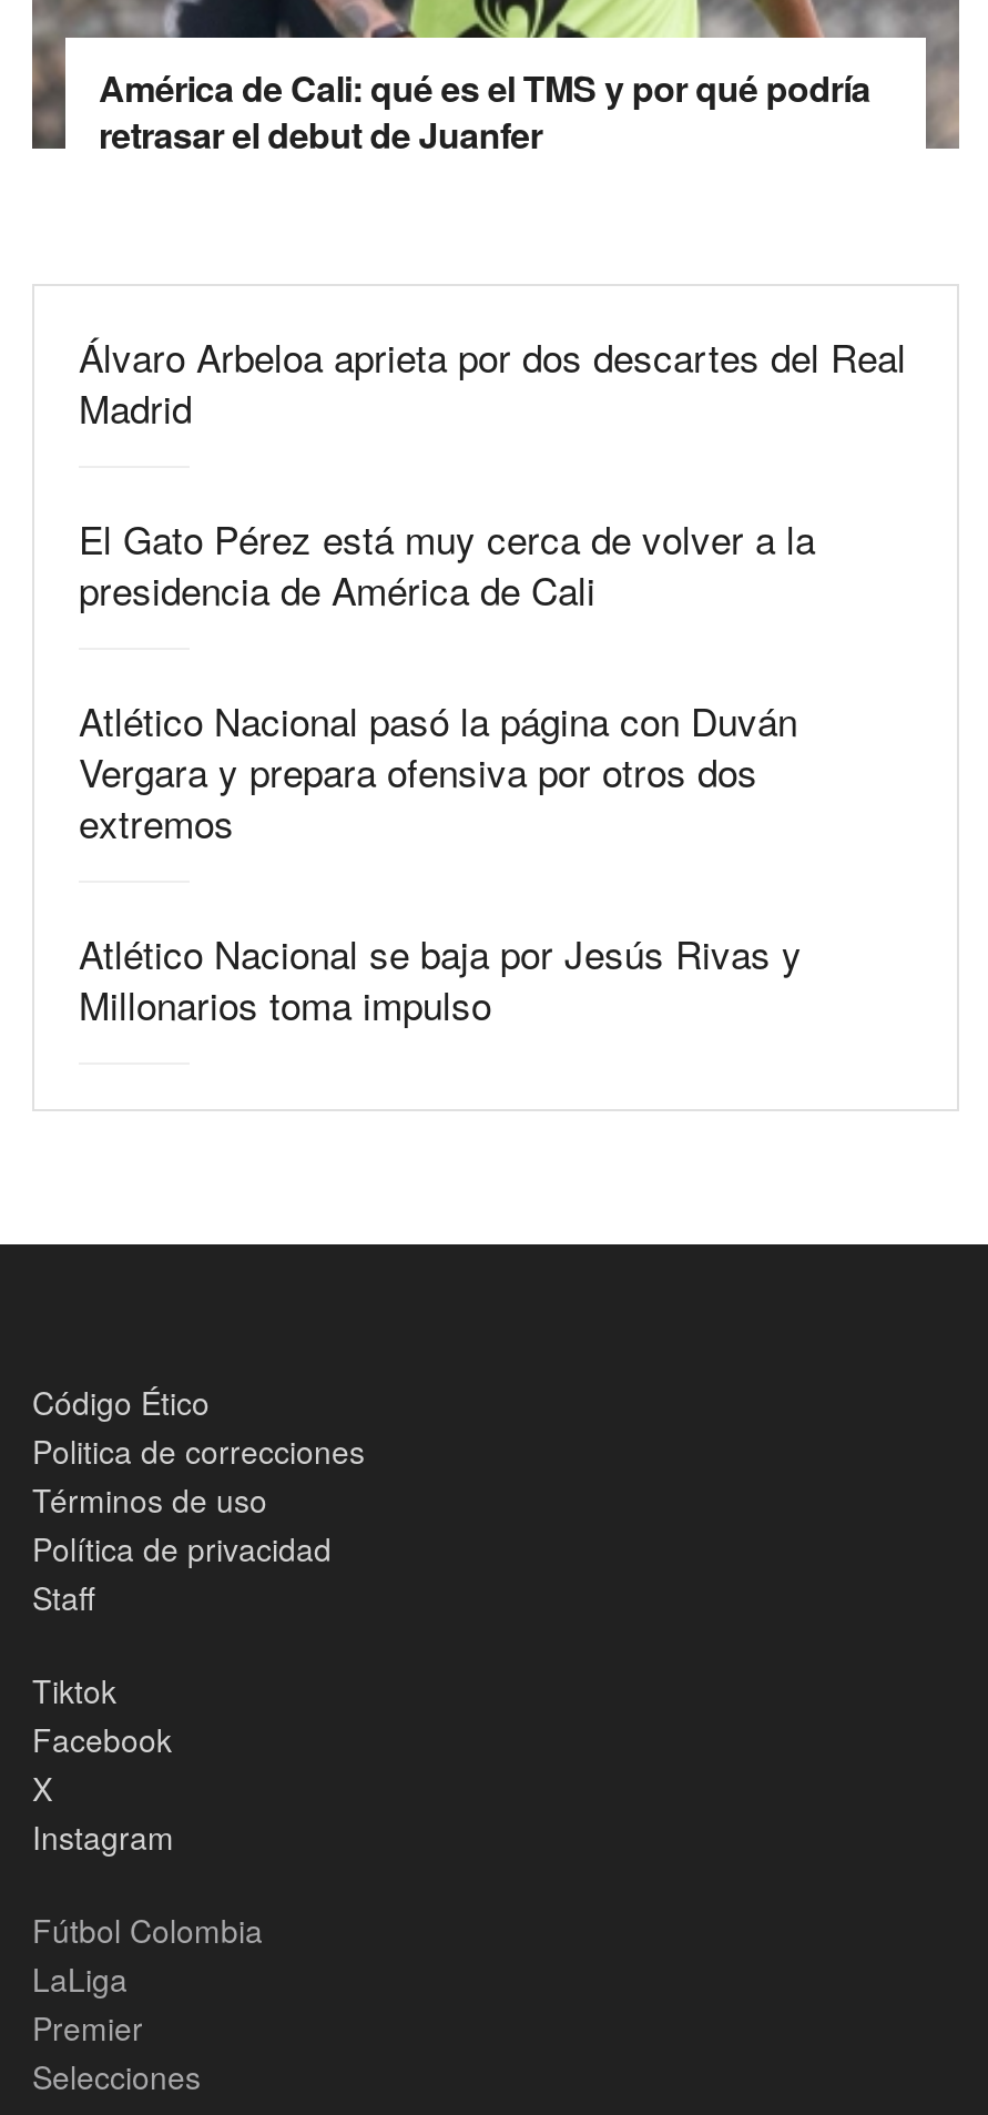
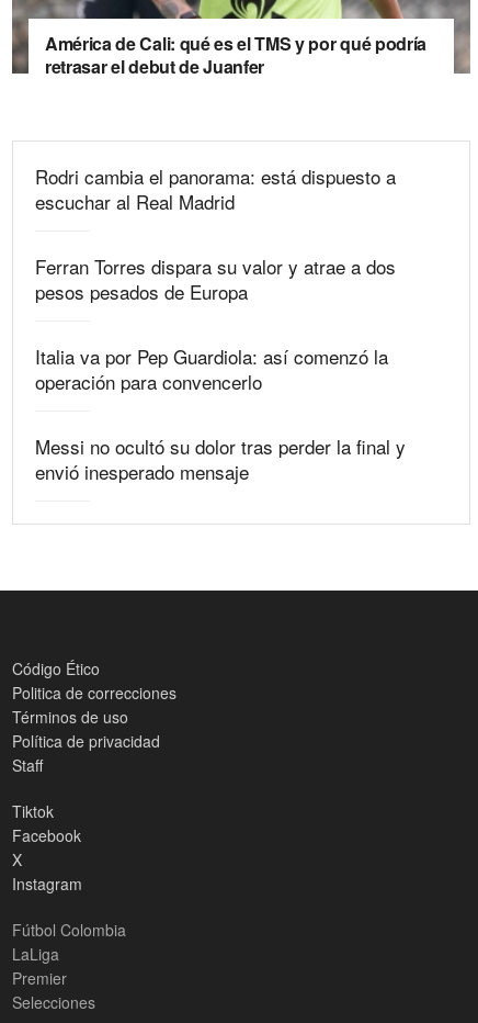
- Álvaro Arbeloa aprieta por dos descartes del Real
- Madrid
+ Rodri cambia el panorama: está dispuesto a
+ escuchar al Real Madrid

- El Gato Pérez está muy cerca de volver a la
- presidencia de América de Cali
+ Ferran Torres dispara su valor y atrae a dos
+ pesos pesados de Europa

- Atlético Nacional pasó la página con Duván
- Vergara y prepara ofensiva por otros dos
- extremos
+ Italia va por Pep Guardiola: así comenzó la
+ operación para convencerlo

- Atlético Nacional se baja por Jesús Rivas y
- Millonarios toma impulso
+ Messi no ocultó su dolor tras perder la final y
+ envió inesperado mensaje
